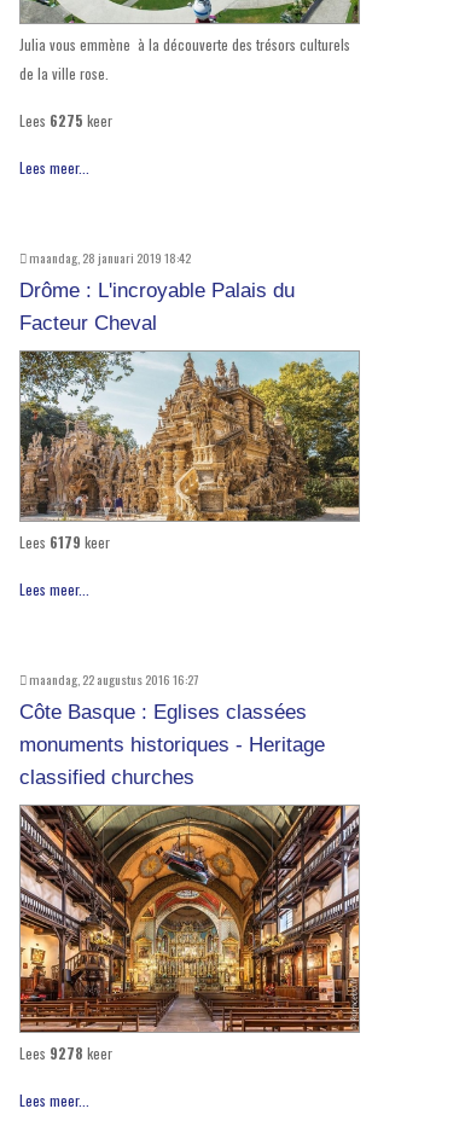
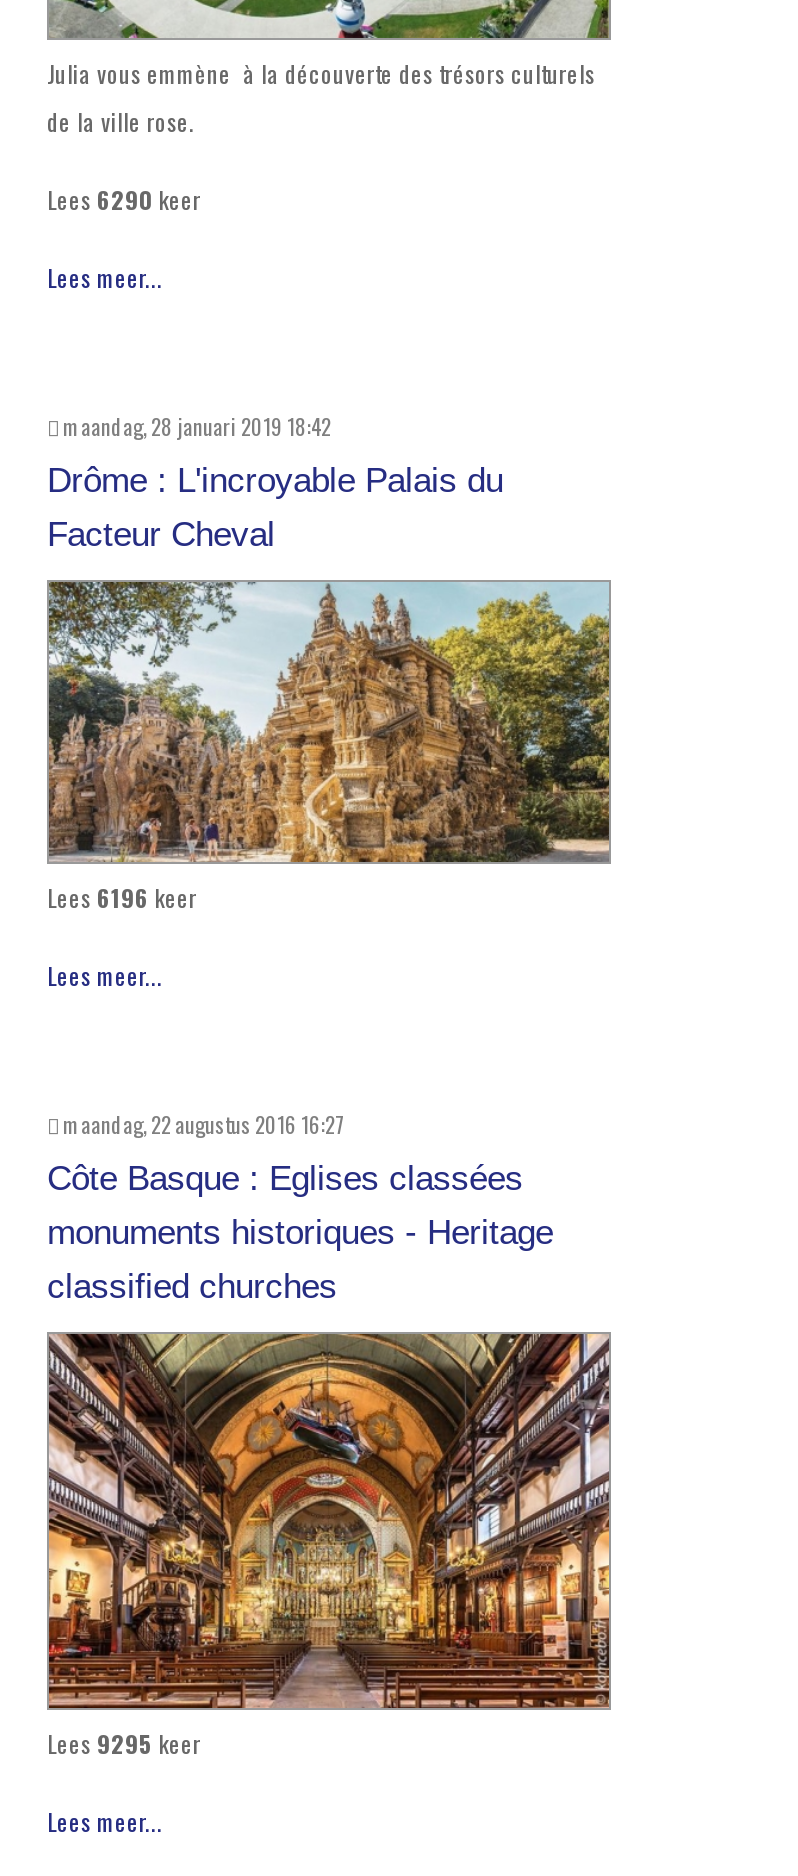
- Lees 6275 keer
+ Lees 6290 keer

- Lees 6179 keer
+ Lees 6196 keer

- Lees 9278 keer
+ Lees 9295 keer
